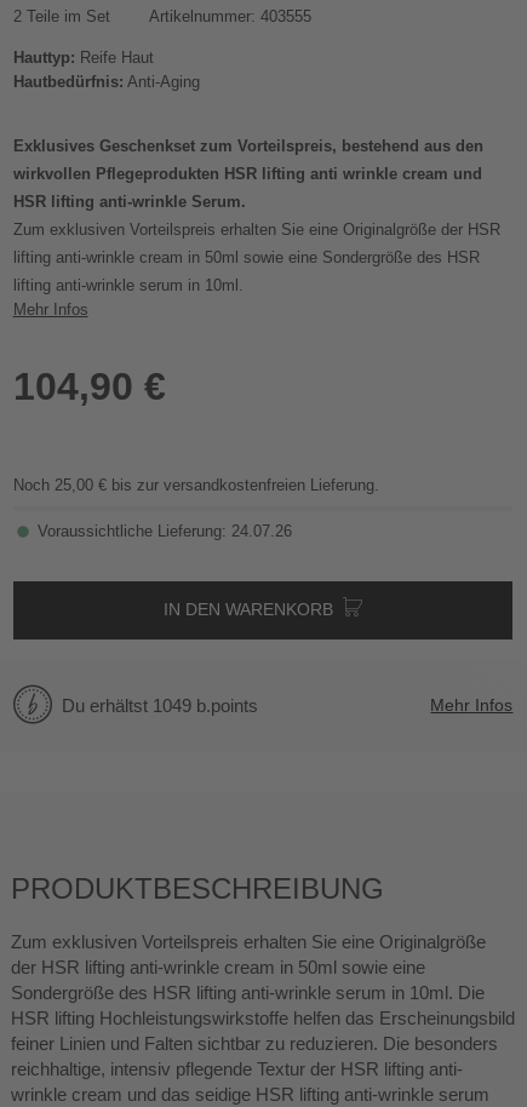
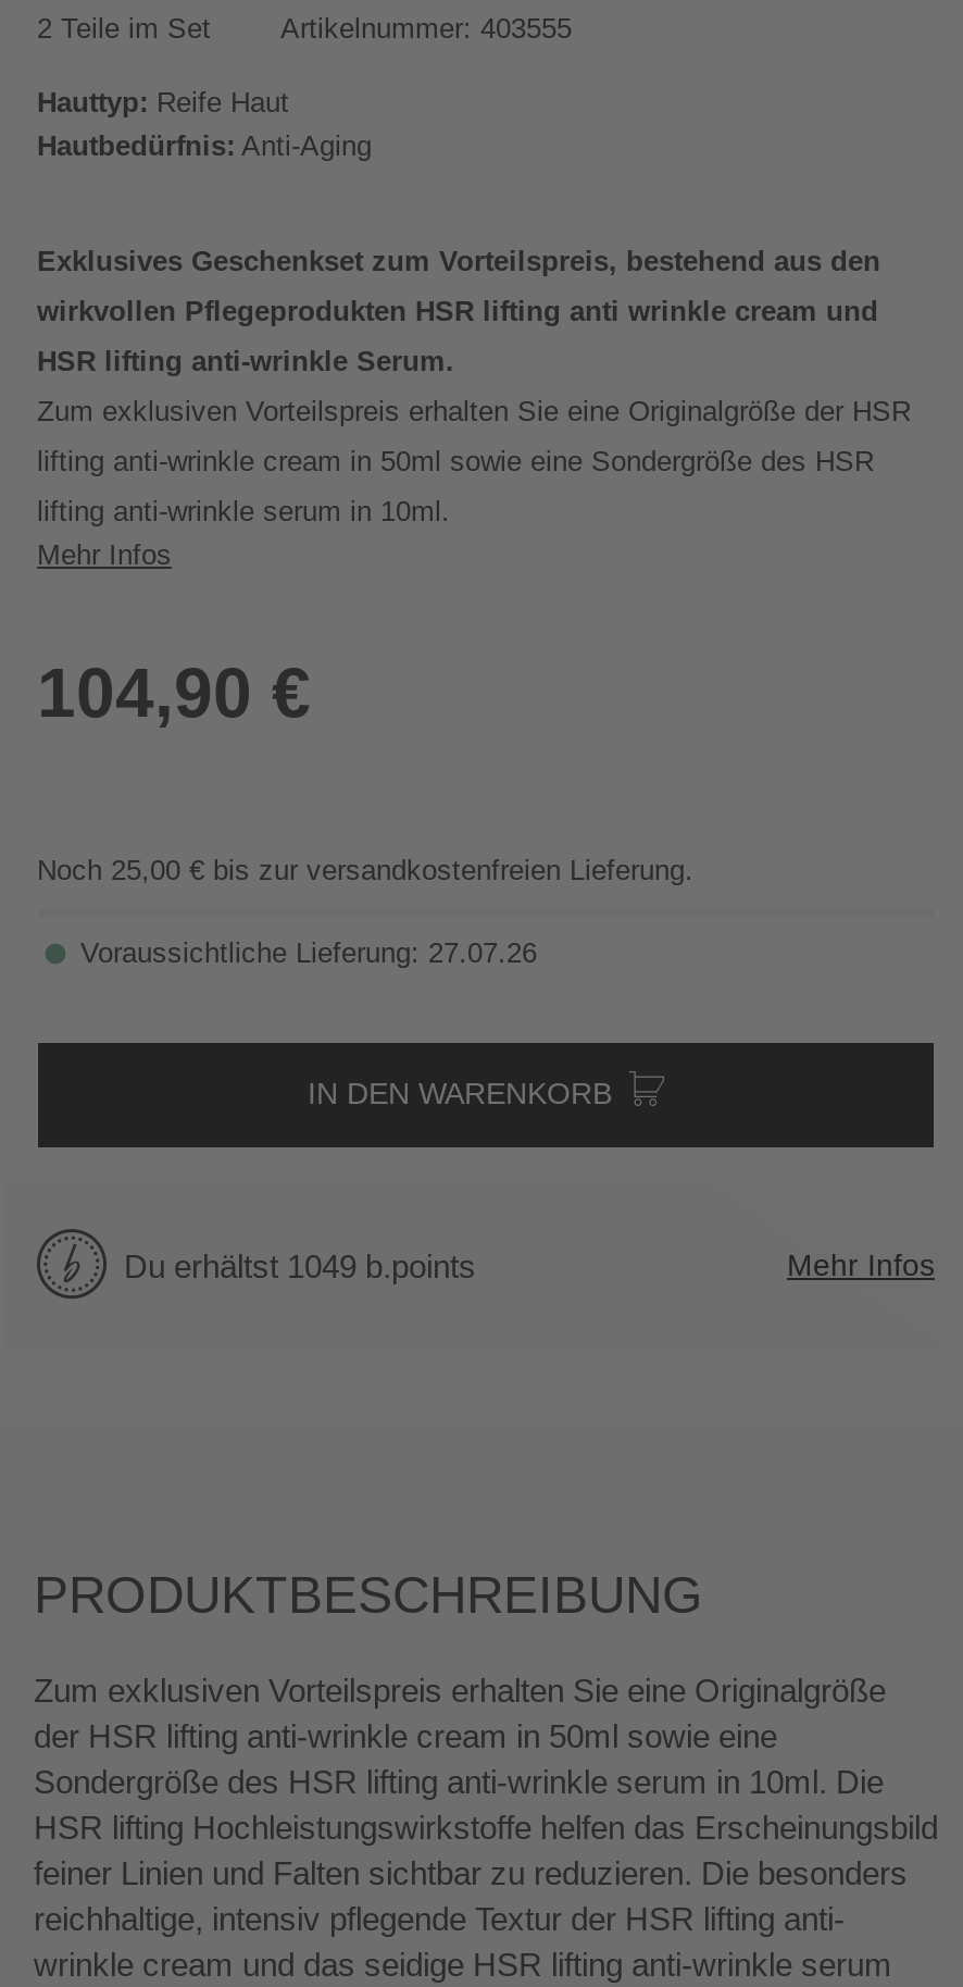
- Voraussichtliche Lieferung: 24.07.26
+ Voraussichtliche Lieferung: 27.07.26
